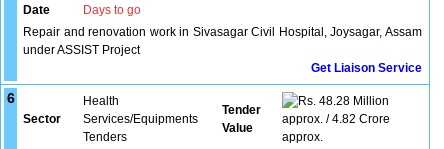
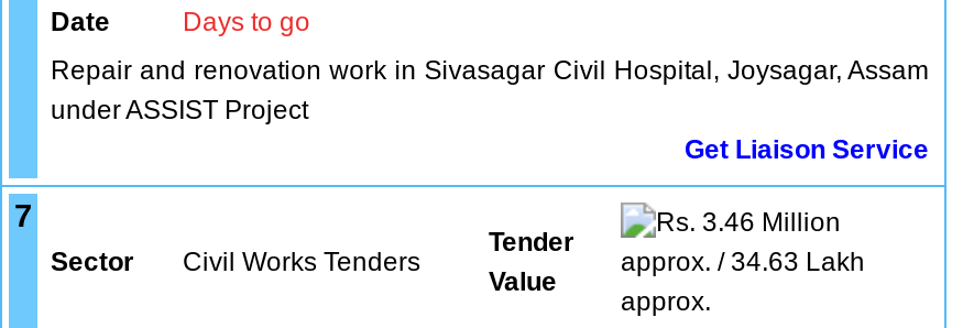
- 6
+ 7

- Health
- Services/Equipments
- Tenders
+ Civil Works Tenders

- 48.28 Million
+ 3.46 Million

- approx. / 4.82 Crore
+ approx. / 34.63 Lakh
